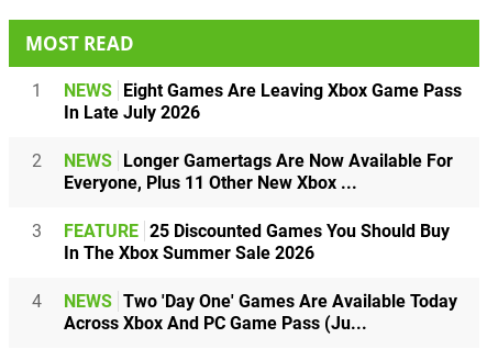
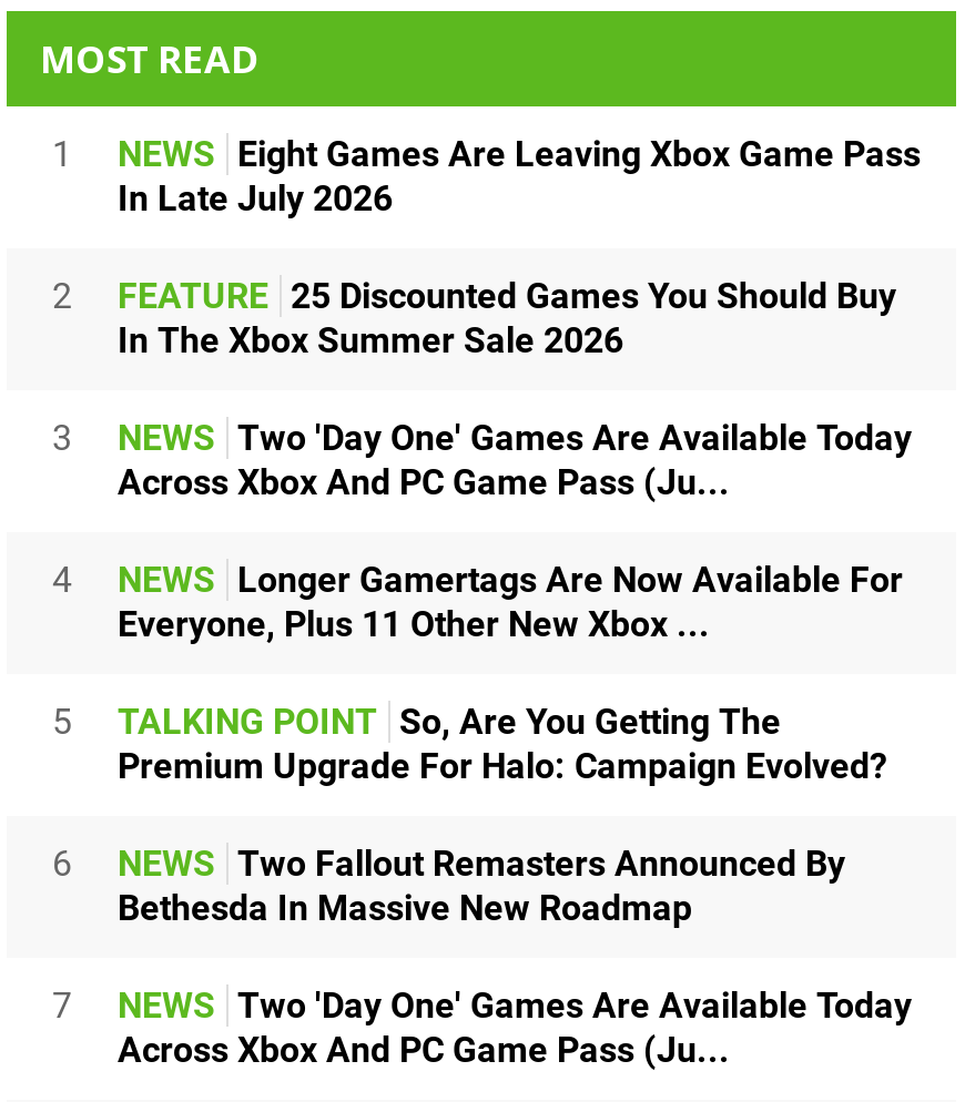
+ NEWS Two 'Day One' Games Are Available Today
+ Across Xbox And PC Game Pass (Ju...

+ 5
+ TALKING POINT So, Are You Getting The
+ Premium Upgrade For Halo: Campaign Evolved?
+ 6
+ NEWS Two Fallout Remasters Announced By
+ Bethesda In Massive New Roadmap
+ 7

moved up: 3 | FEATURE 25 Discounted Games You Should Buy | In The Xbox Summer Sale 2026 | 4
